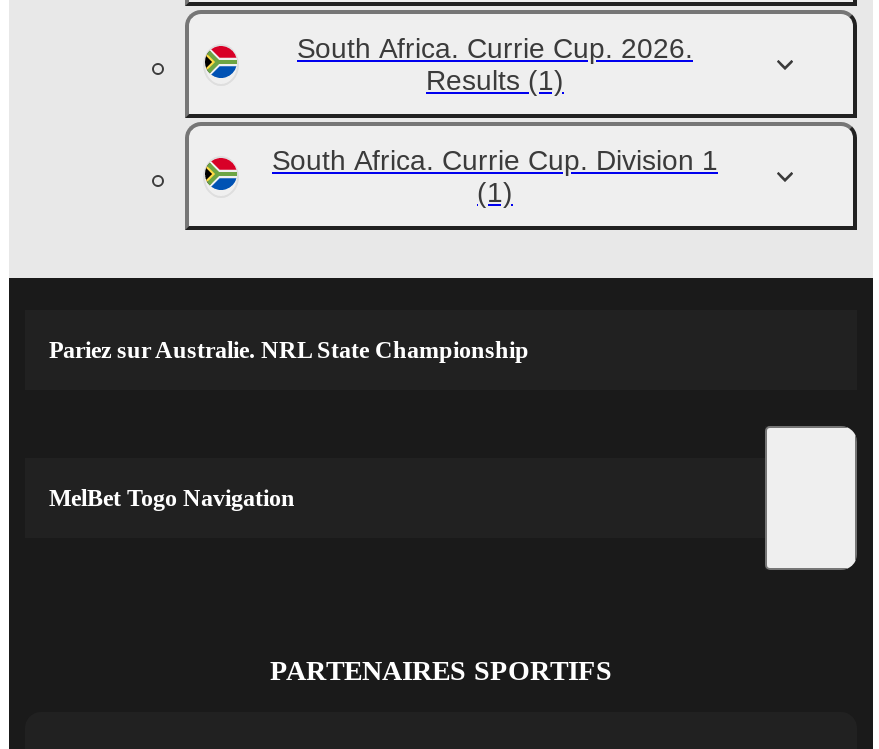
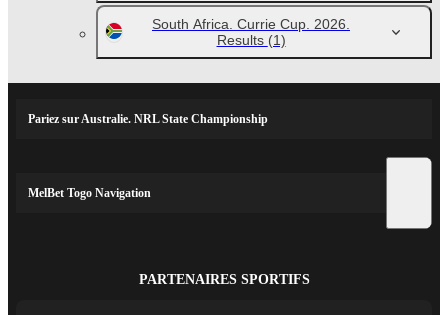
- South Africa. Currie Cup. Division 1
- (1)
